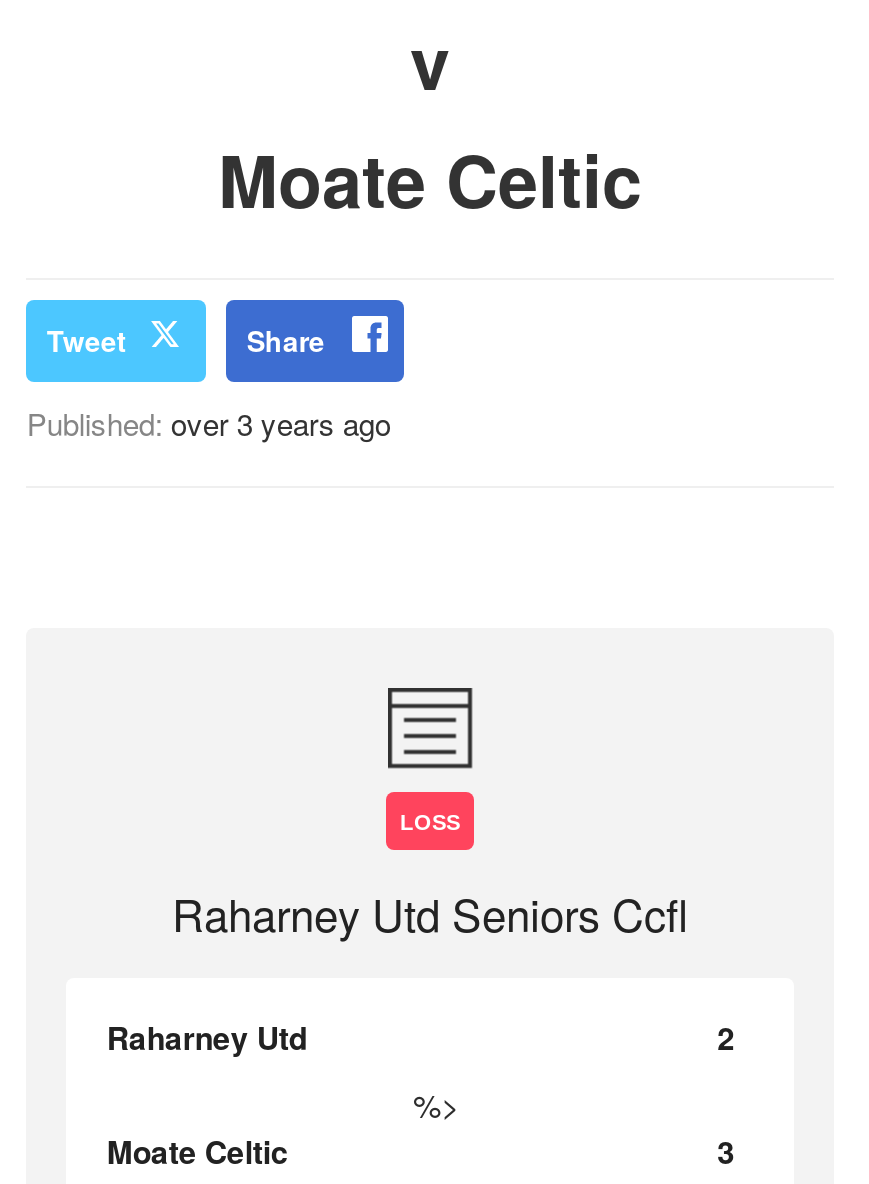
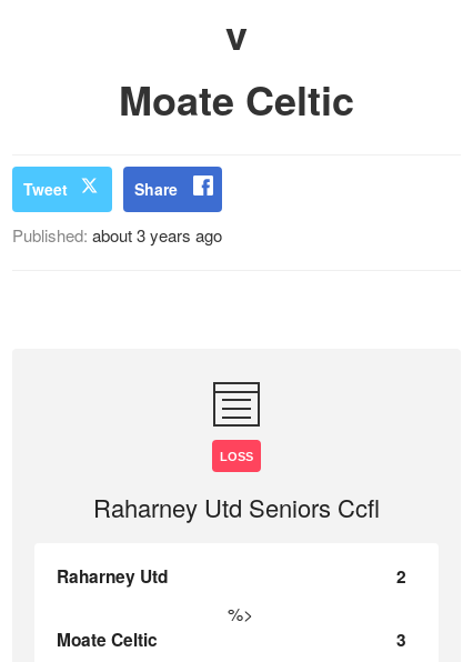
- Published: over 3 years ago
+ Published: about 3 years ago
